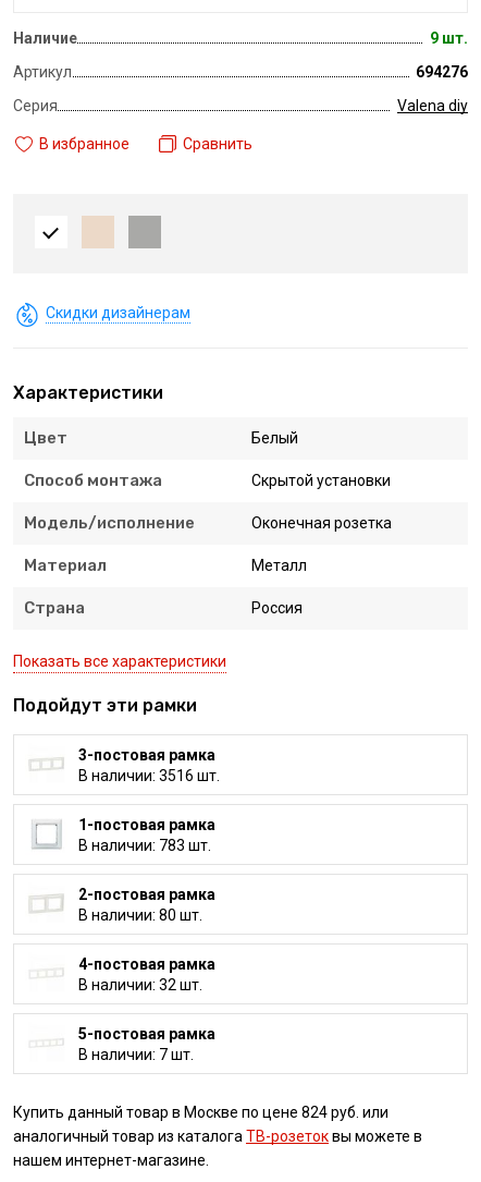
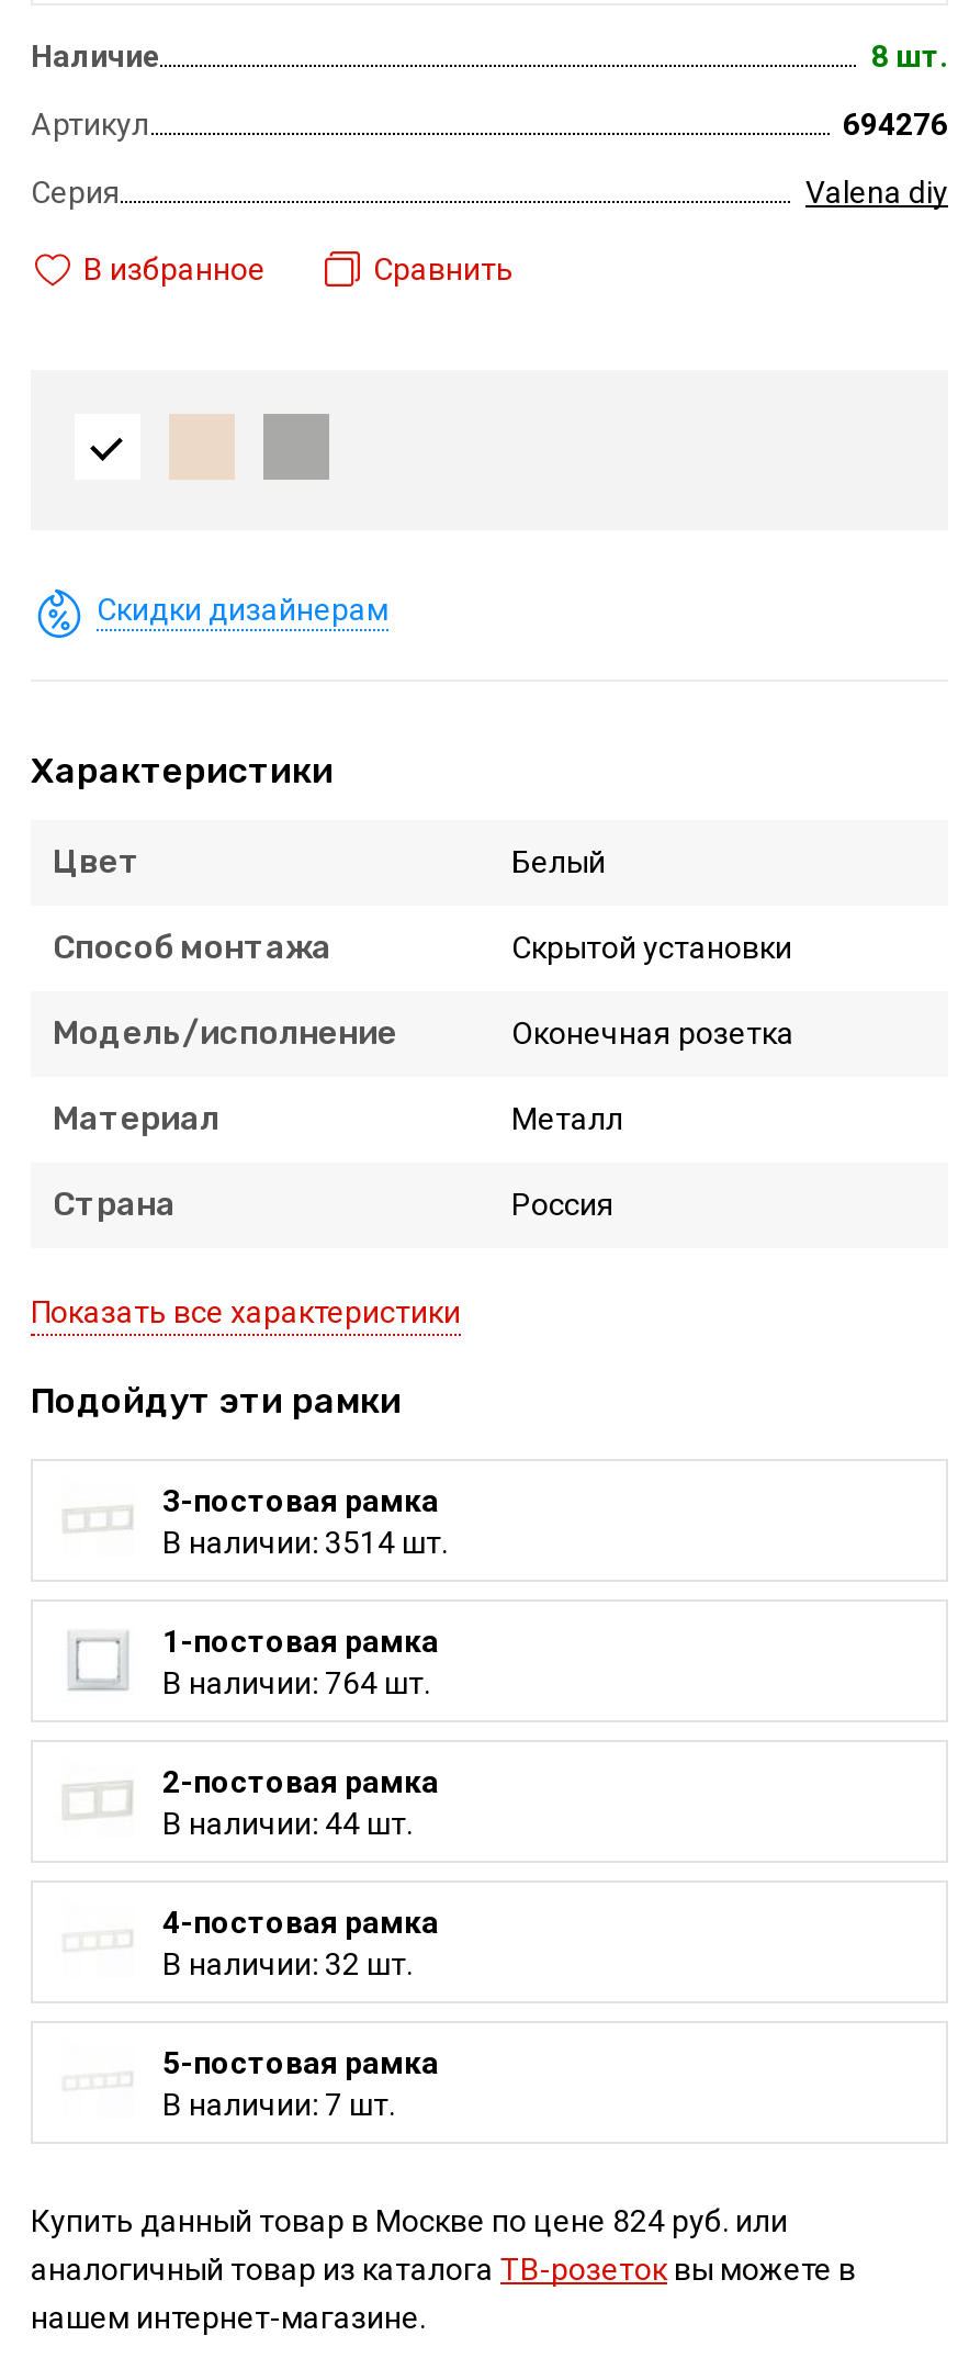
- 9 шт.
+ 8 шт.

- В наличии: 3516 шт.
+ В наличии: 3514 шт.

- В наличии: 783 шт.
+ В наличии: 764 шт.

- В наличии: 80 шт.
+ В наличии: 44 шт.
